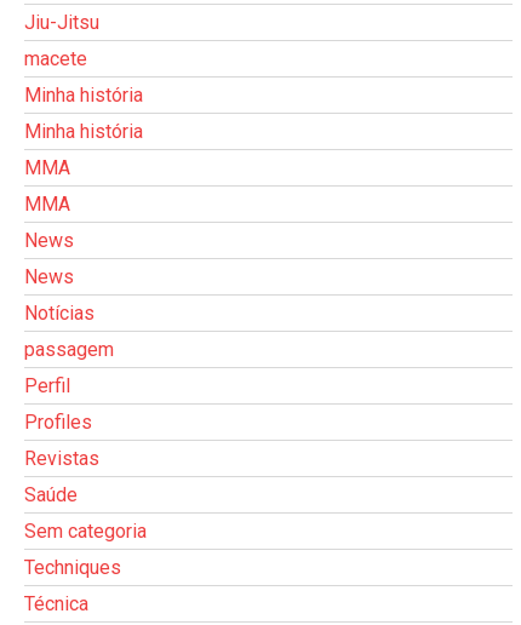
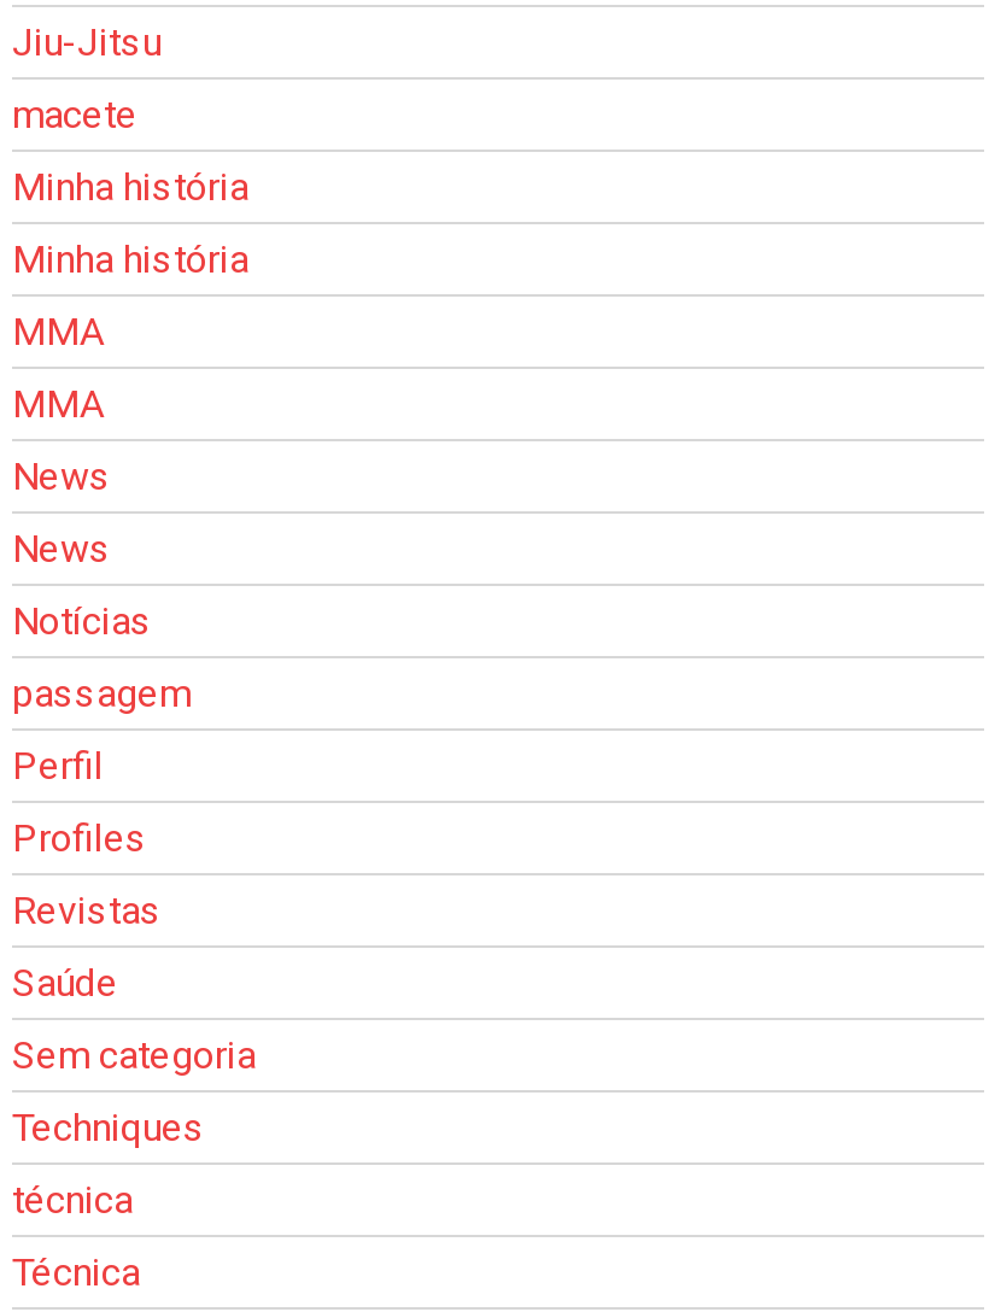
+ técnica
